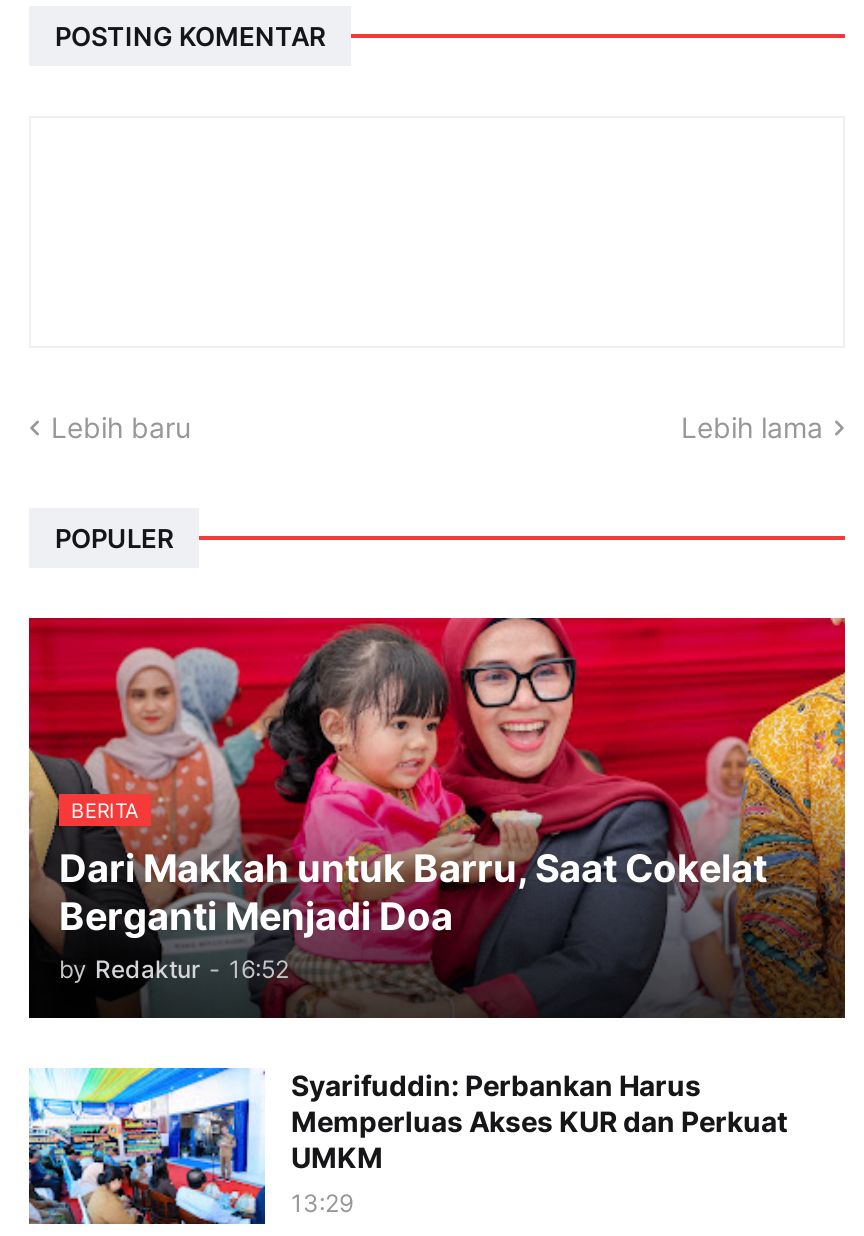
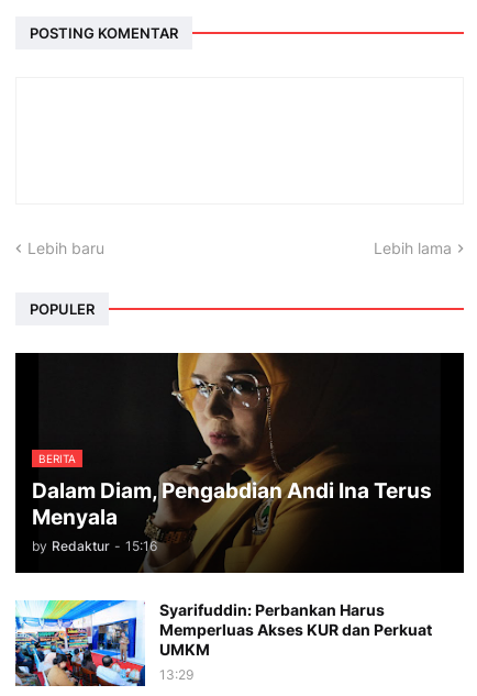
- [image]
- Dari Makkah untuk Barru, Saat Cokelat
- Berganti Menjadi Doa
- by Redaktur - 16:52
+ [image]
+ Dalam Diam, Pengabdian Andi Ina Terus
+ Menyala
+ by Redaktur - 15:16
